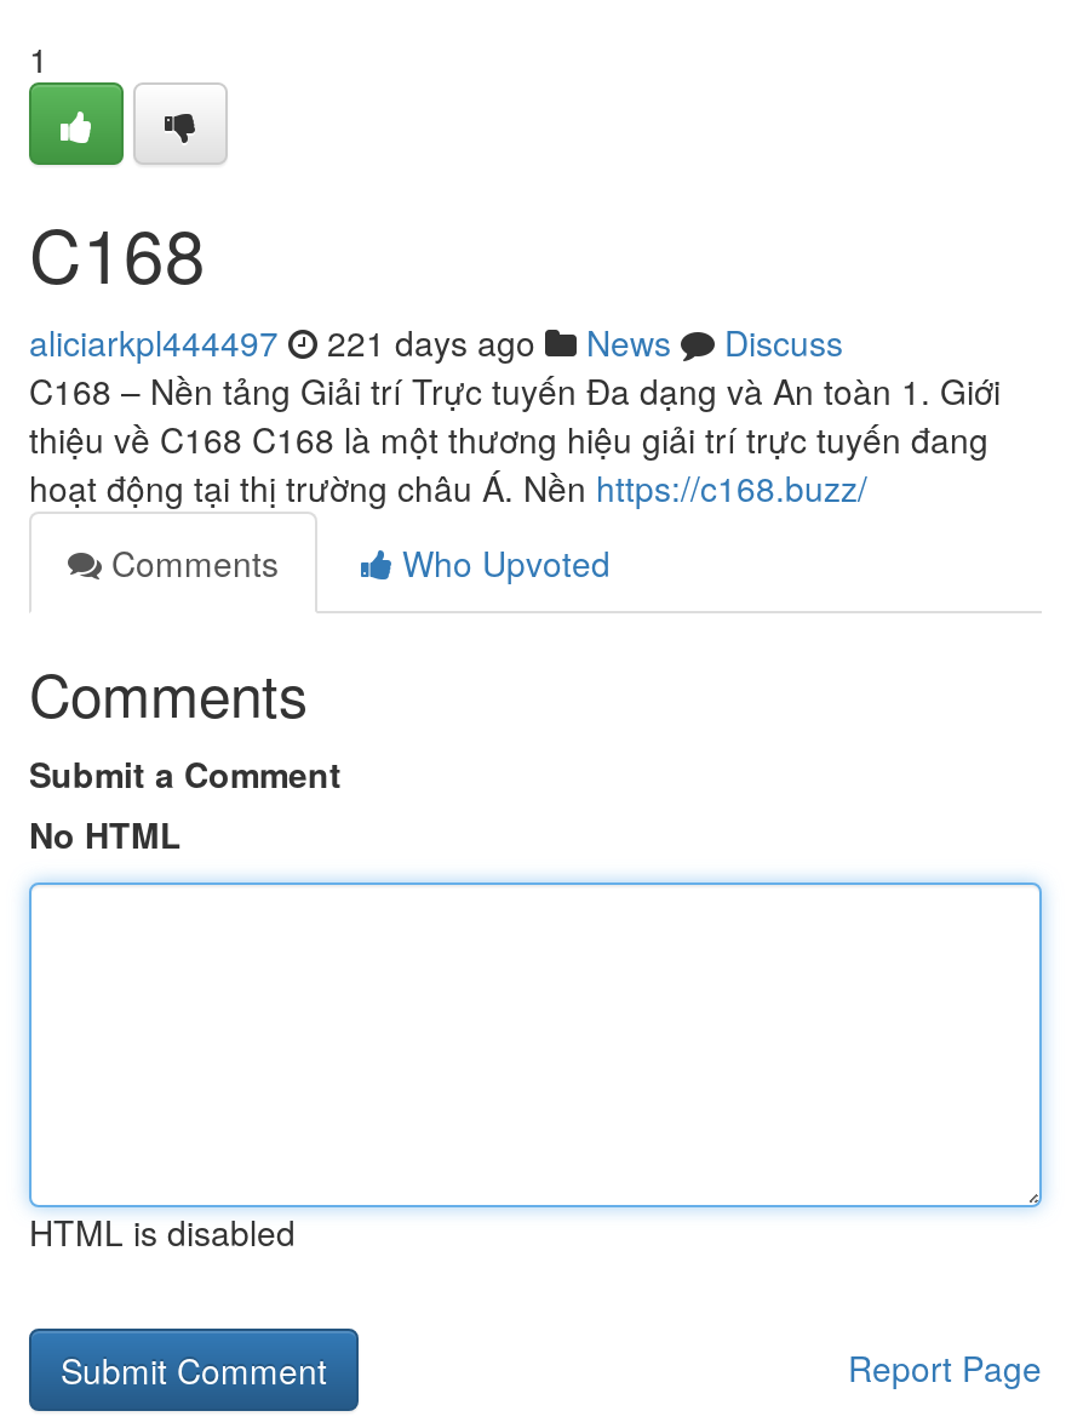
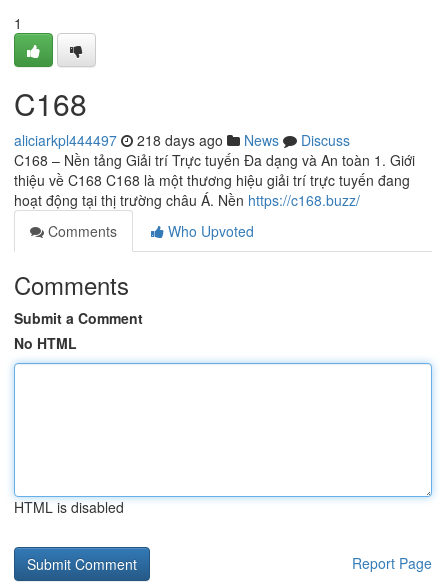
- aliciarkpl444497 221 days ago News Discuss
+ aliciarkpl444497 218 days ago News Discuss
